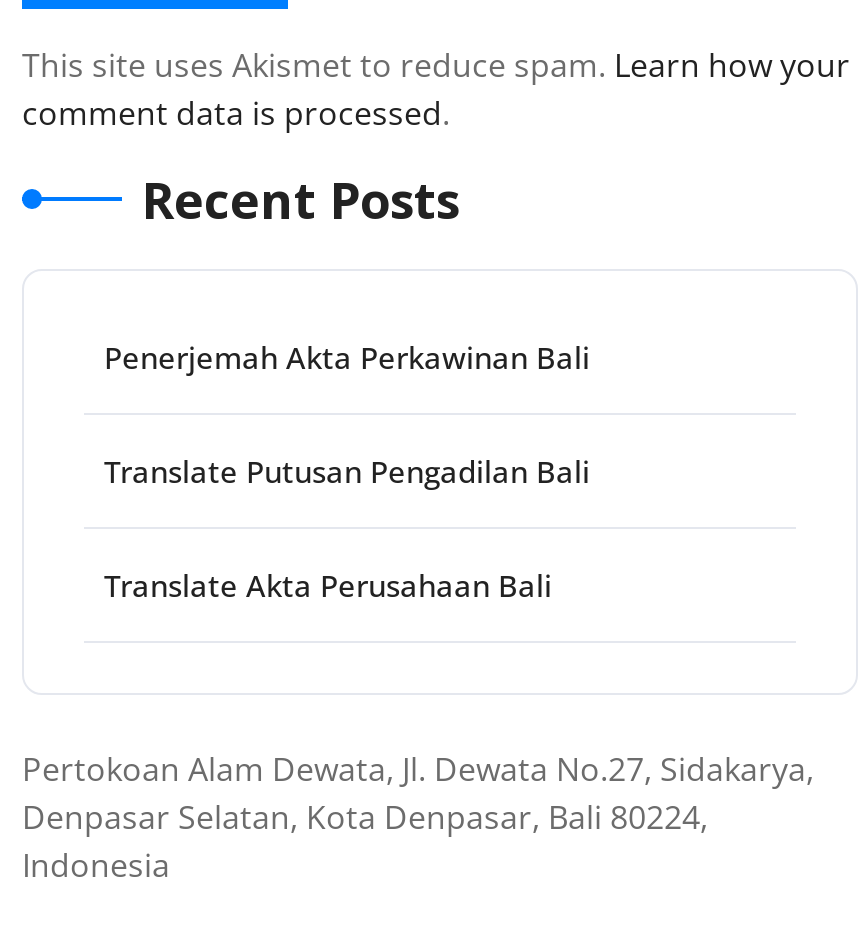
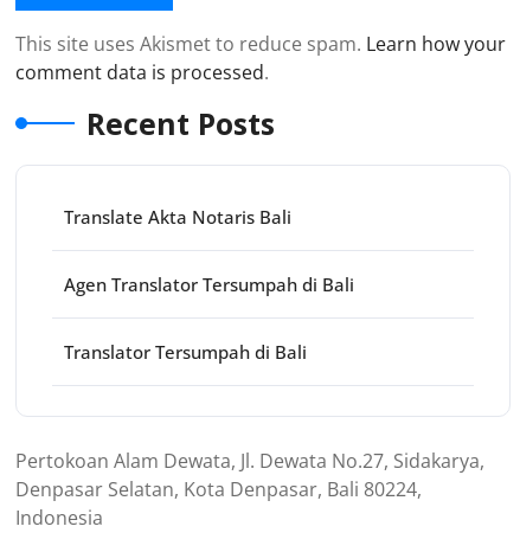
- Penerjemah Akta Perkawinan Bali
+ Translate Akta Notaris Bali

- Translate Putusan Pengadilan Bali
+ Agen Translator Tersumpah di Bali

- Translate Akta Perusahaan Bali
+ Translator Tersumpah di Bali
